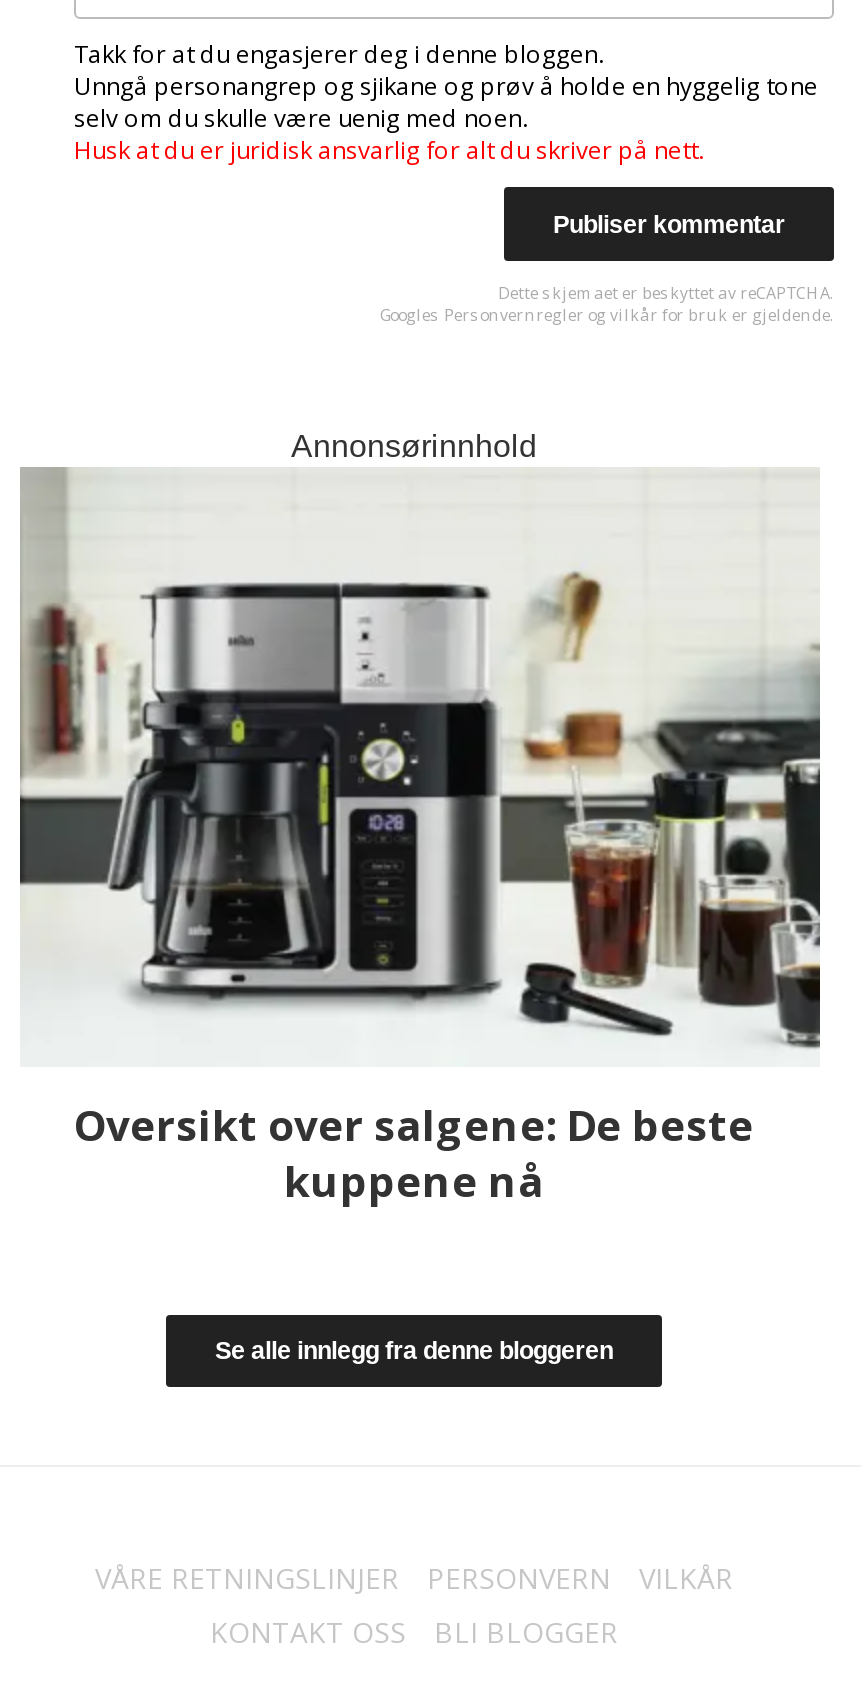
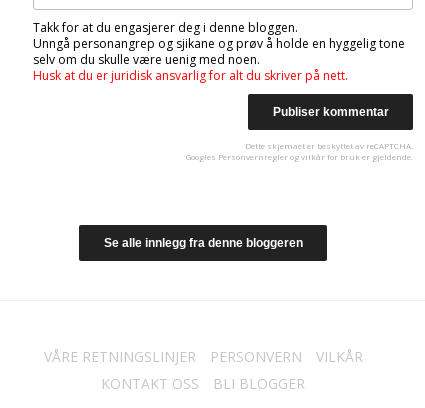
- Annonsørinnhold

- [image]
- Oversikt over salgene: De beste
- kuppene nå
